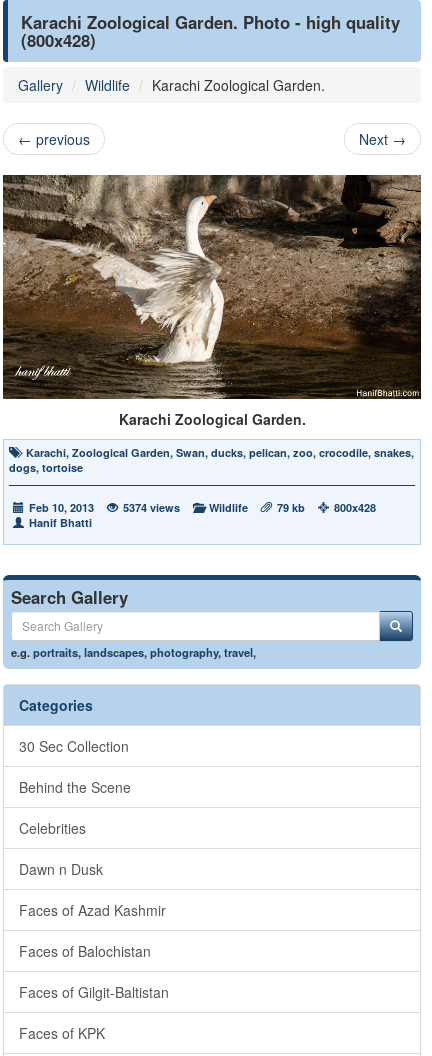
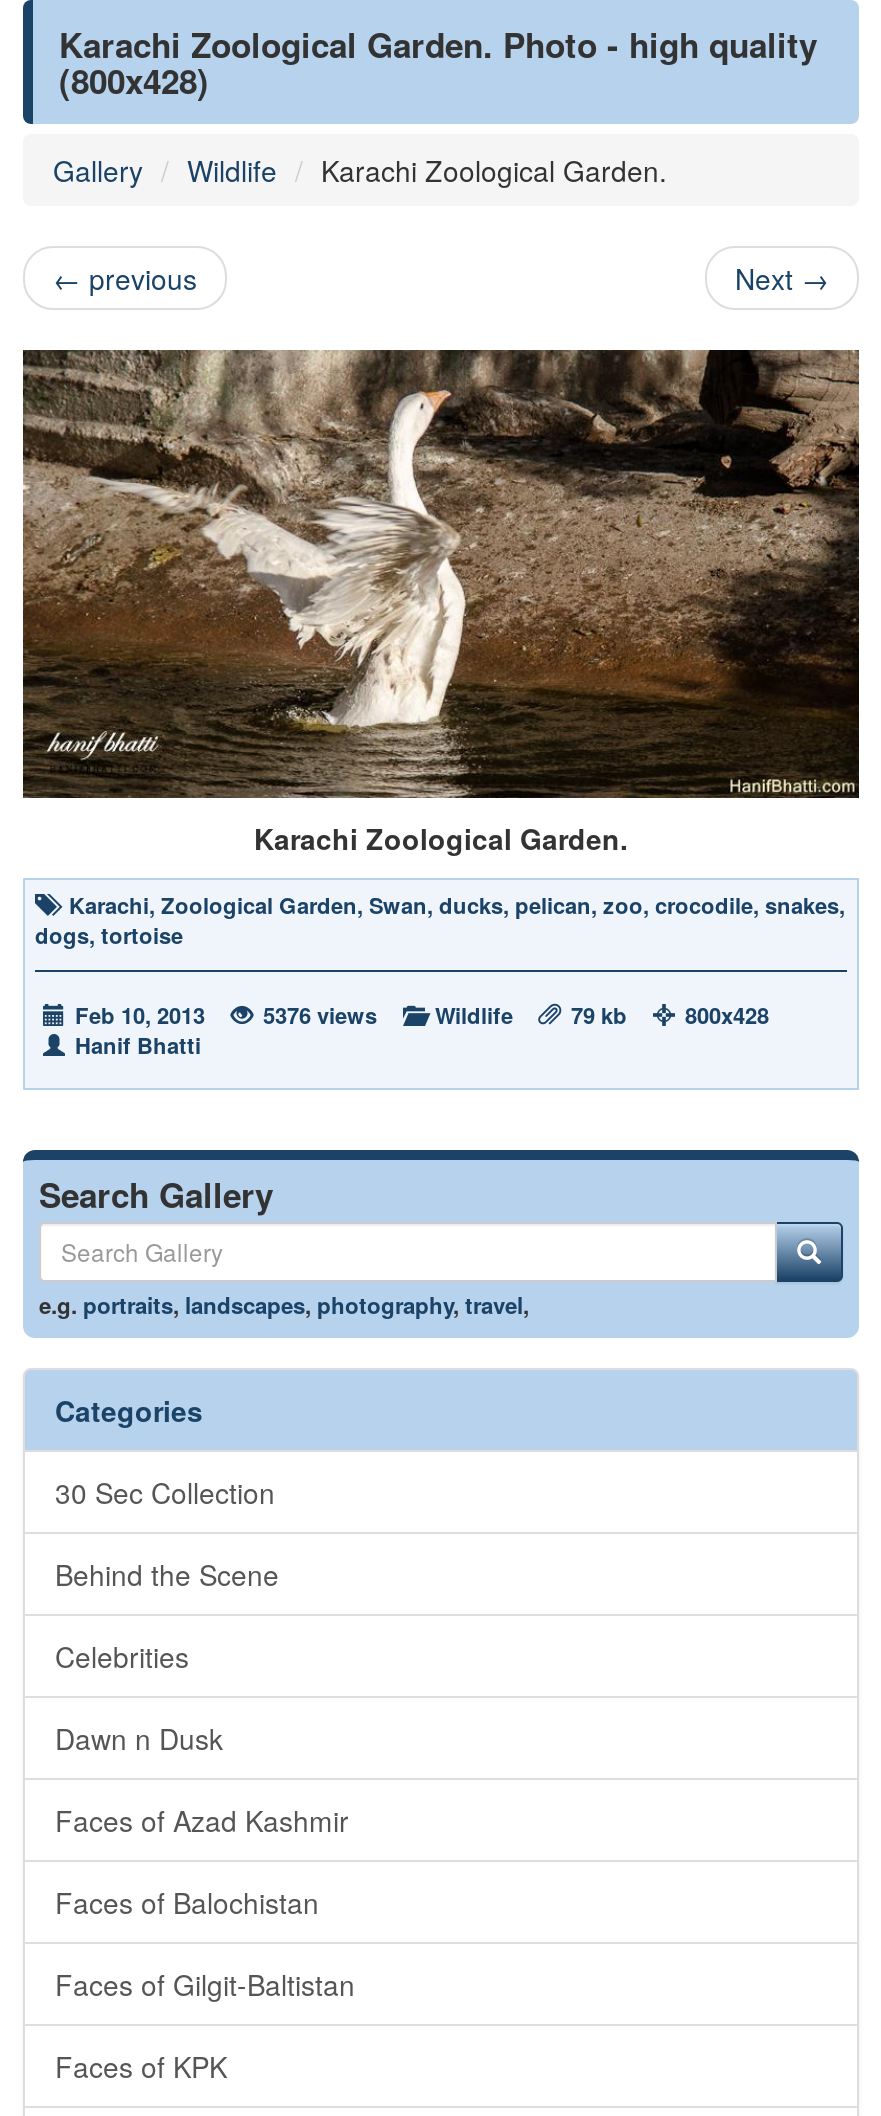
- Feb 10, 2013 5374 views Wildlife 79 kb 800x428
+ Feb 10, 2013 5376 views Wildlife 79 kb 800x428
